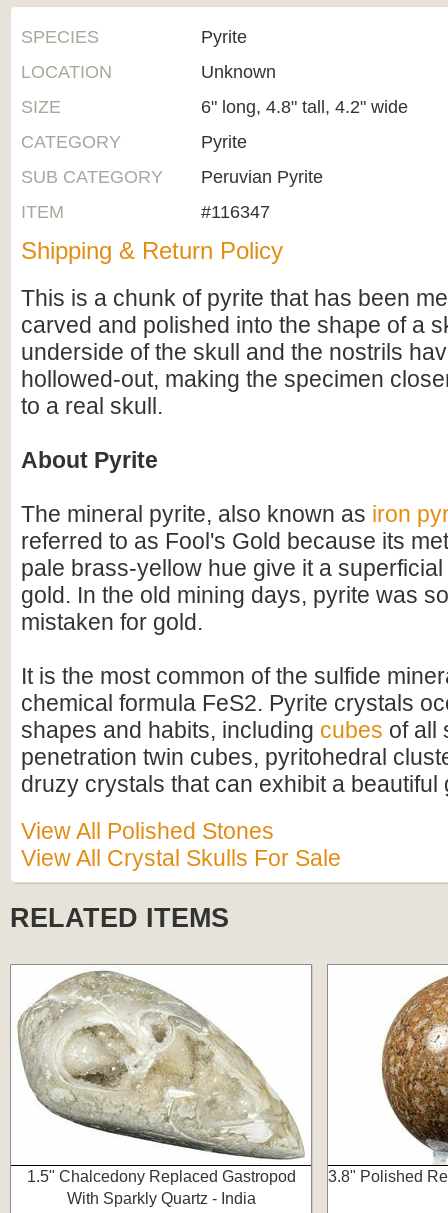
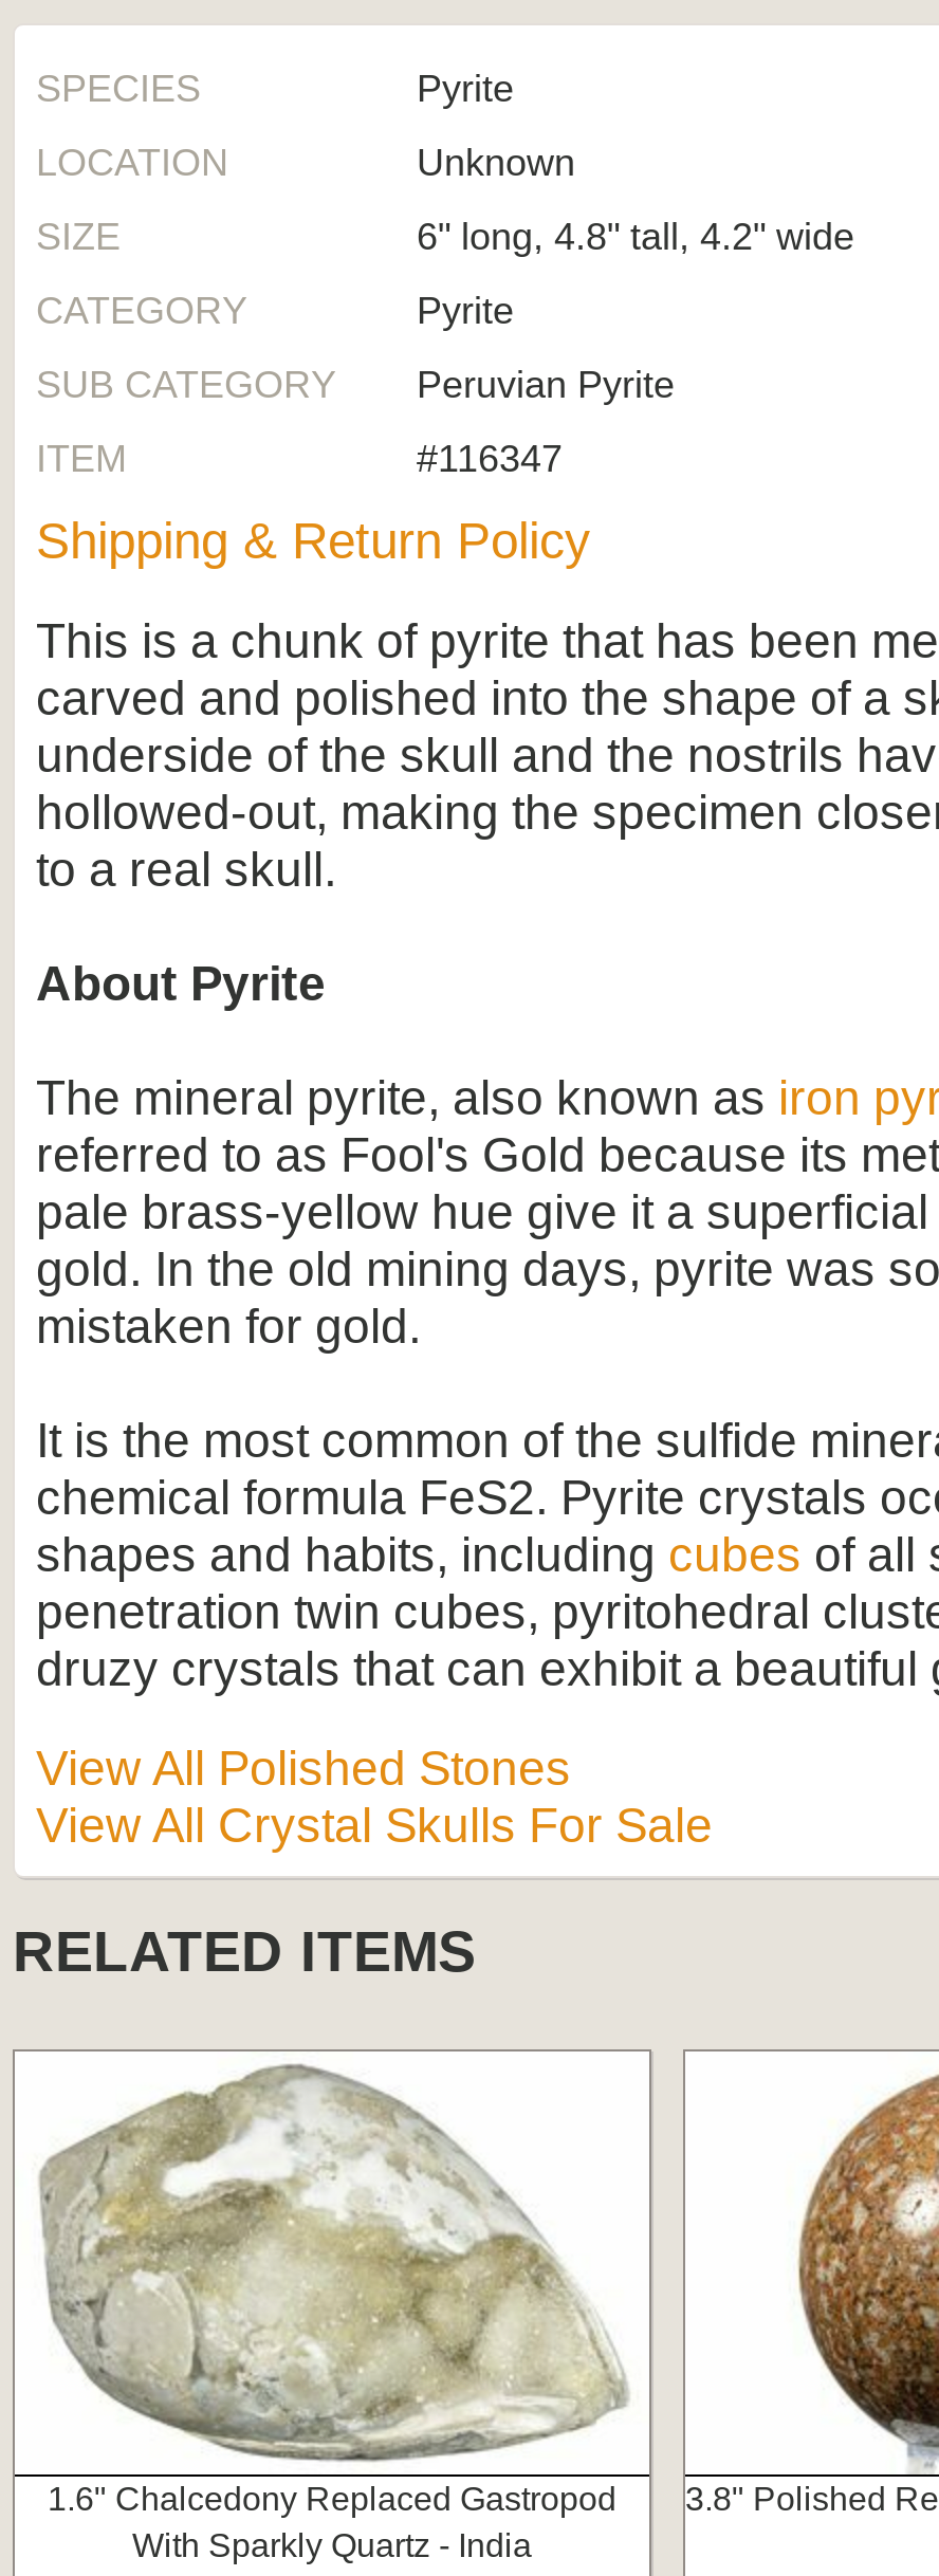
- [image]
- 1.5" Chalcedony Replaced Gastropod
+ [image]
+ 1.6" Chalcedony Replaced Gastropod
